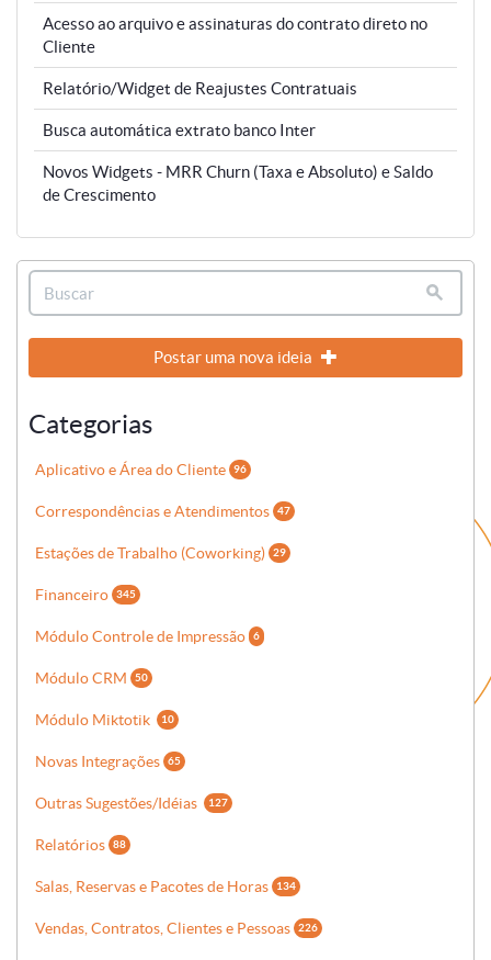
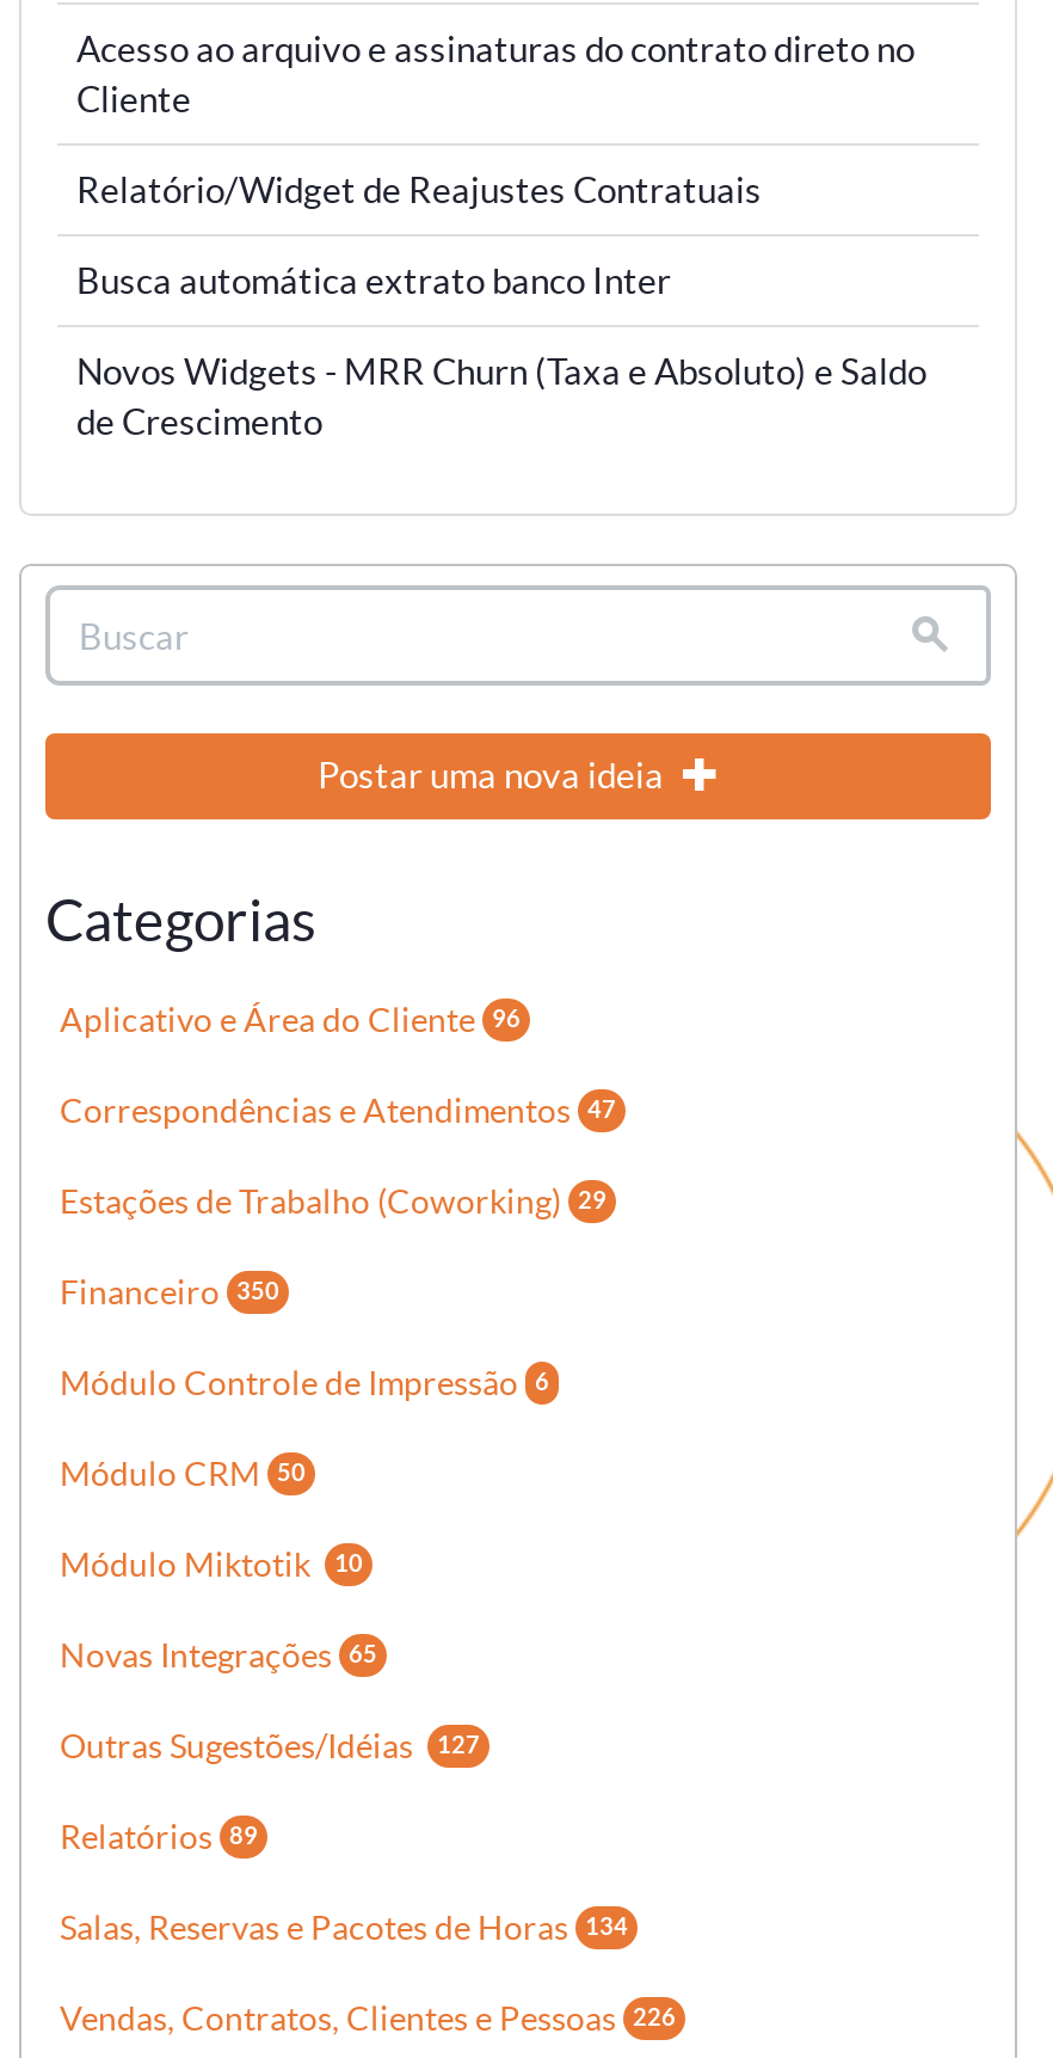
- Financeiro 345
+ Financeiro 350

- Relatórios 88
+ Relatórios 89
